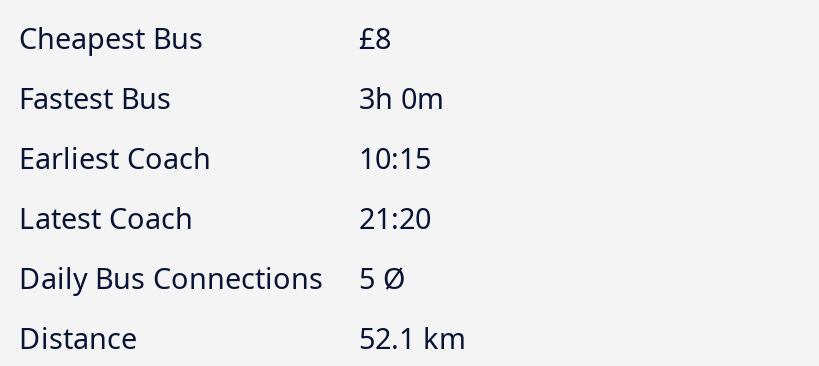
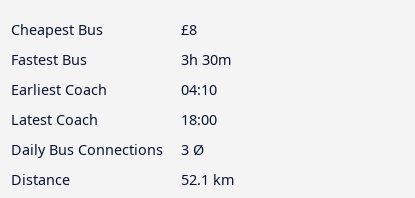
- 3h 0m
+ 3h 30m

- 10:15
+ 04:10

- 21:20
+ 18:00

- Daily Bus Connections 5 Ø
+ Daily Bus Connections 3 Ø
